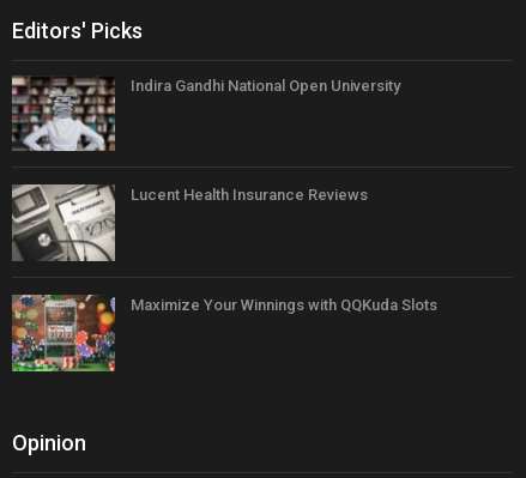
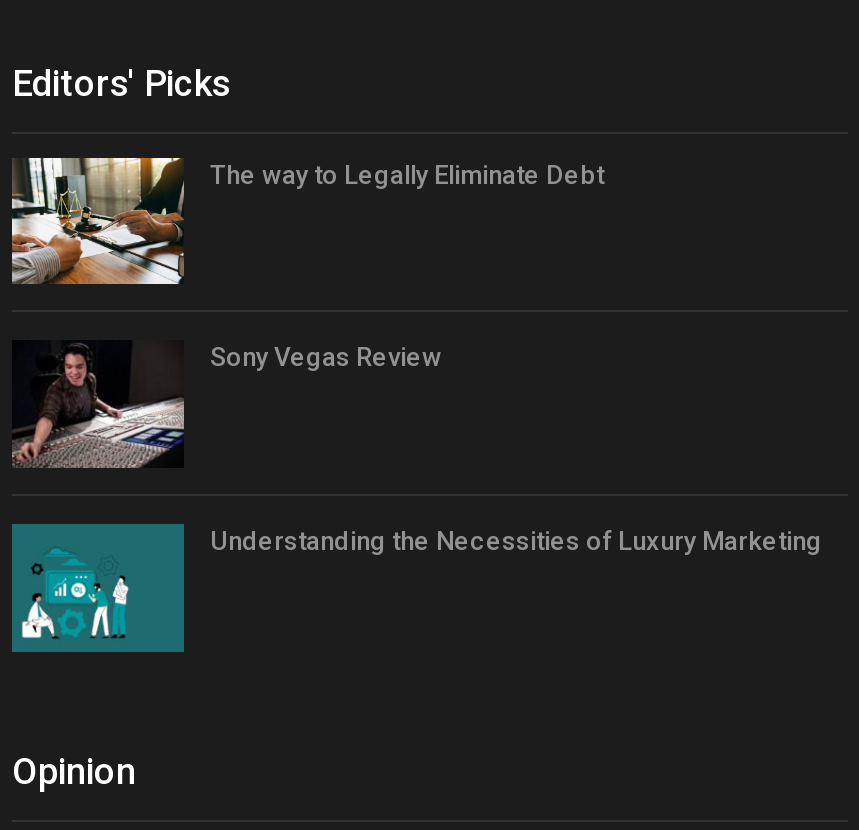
- [image]
- Indira Gandhi National Open University
+ [image]
+ The way to Legally Eliminate Debt

- [image]
- Lucent Health Insurance Reviews
+ [image]
+ Sony Vegas Review

- [image]
- Maximize Your Winnings with QQKuda Slots
+ [image]
+ Understanding the Necessities of Luxury Marketing
